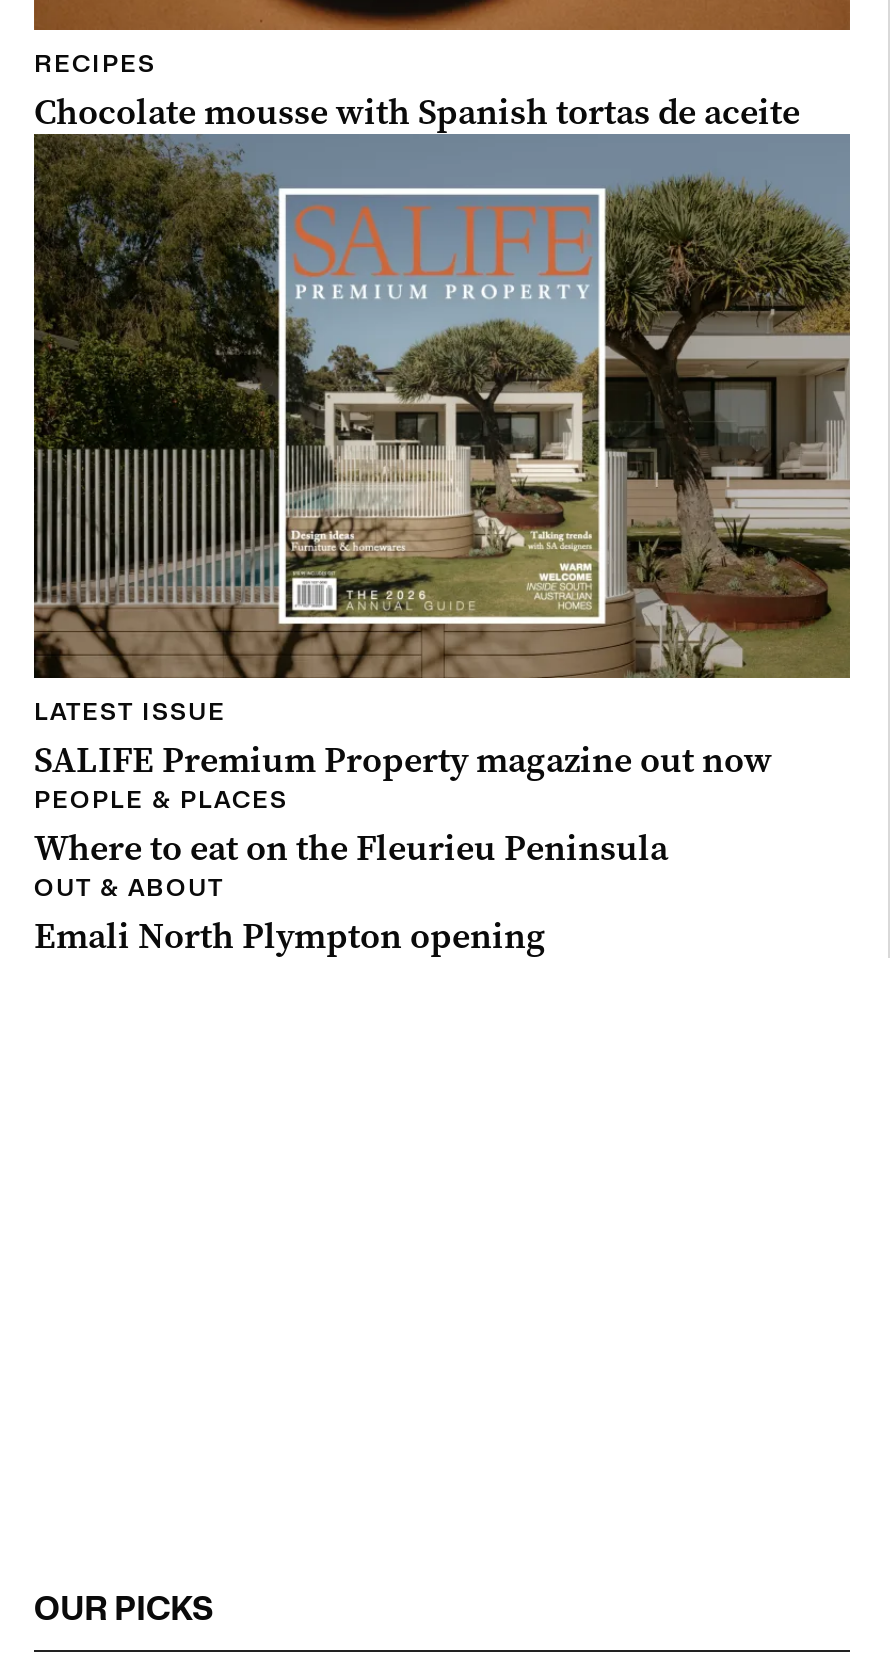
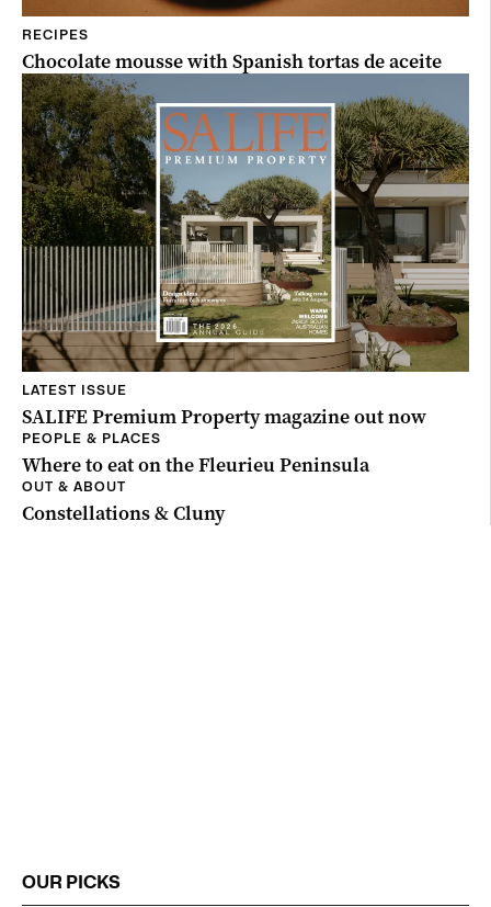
- Emali North Plympton opening
+ Constellations & Cluny
